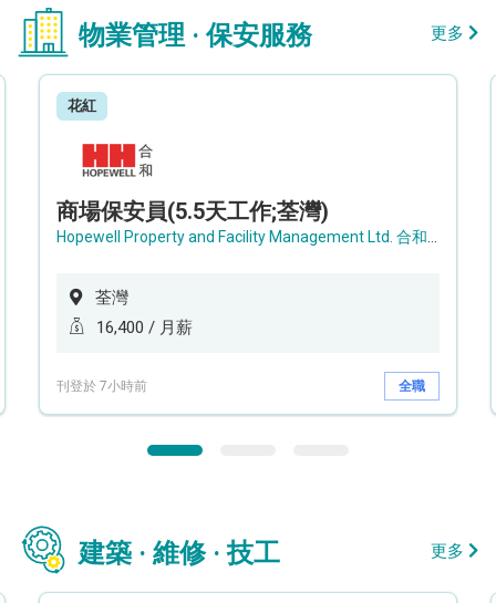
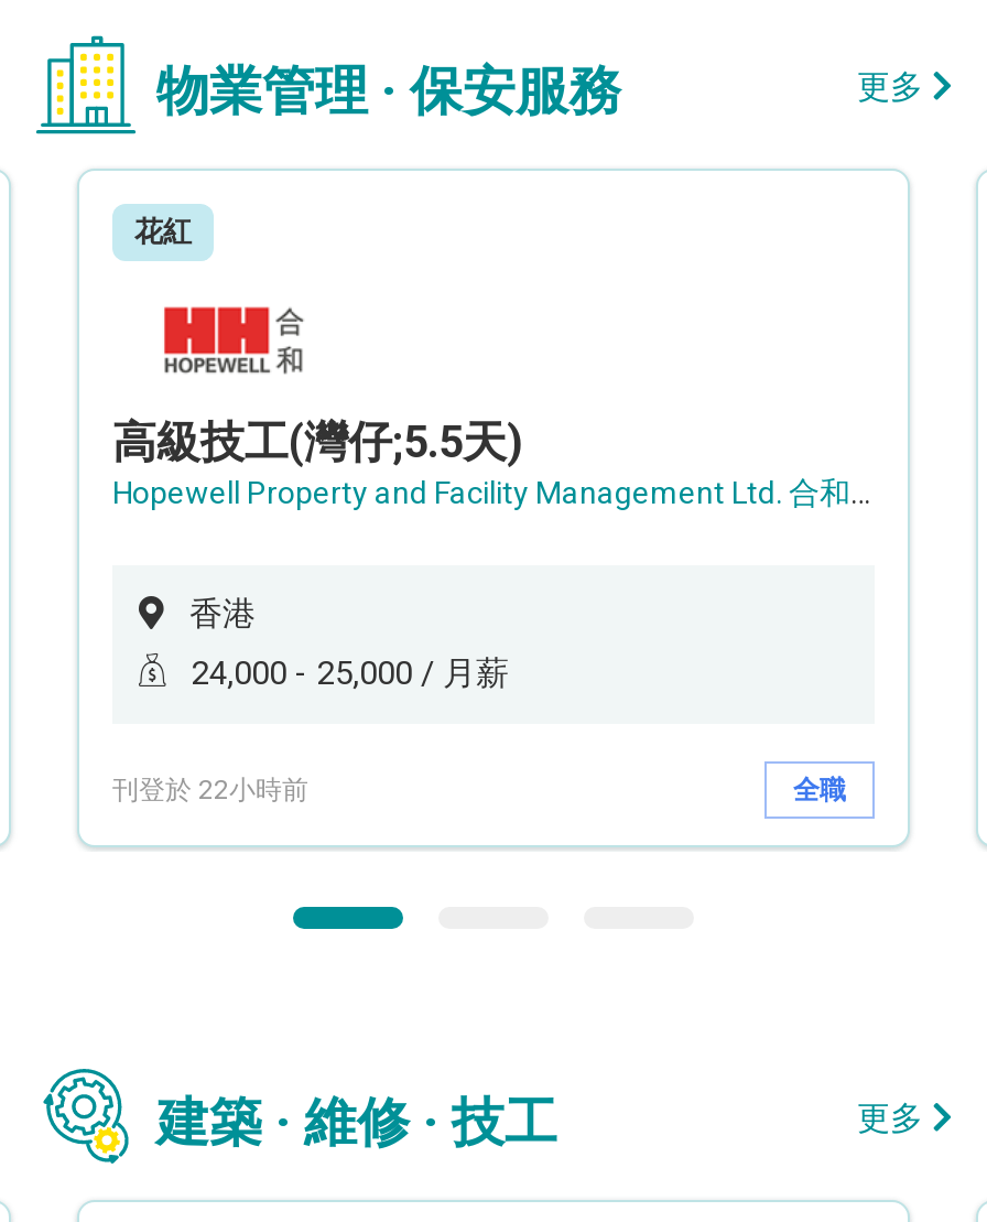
- 商場保安員(5.5天工作;荃灣)
+ 高級技工(灣仔;5.5天)

- 荃灣
+ 香港

- 16,400 / 月薪
+ 24,000 - 25,000 / 月薪

- 刊登於 7小時前
+ 刊登於 22小時前
